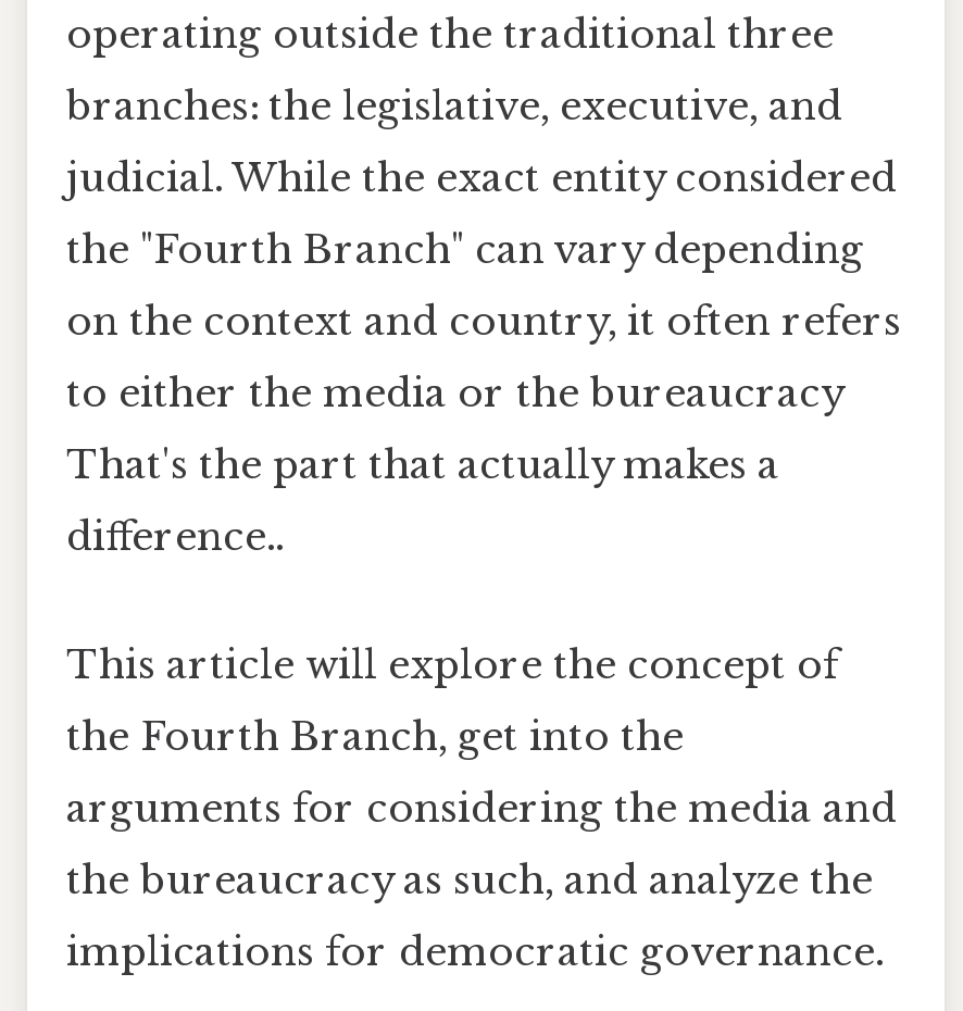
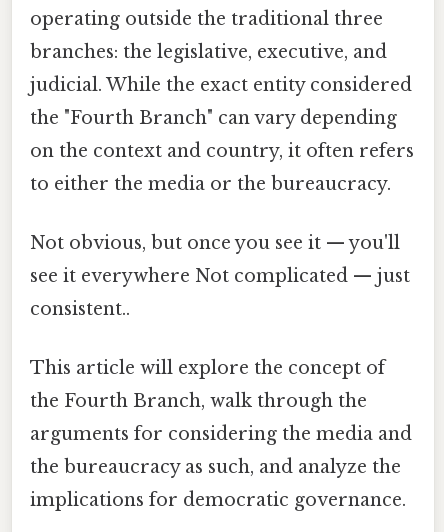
- to either the media or the bureaucracy
- That's the part that actually makes a
- difference..
+ to either the media or the bureaucracy.
+ Not obvious, but once you see it — you'll
+ see it everywhere Not complicated — just
+ consistent..

- the Fourth Branch, get into the
+ the Fourth Branch, walk through the
